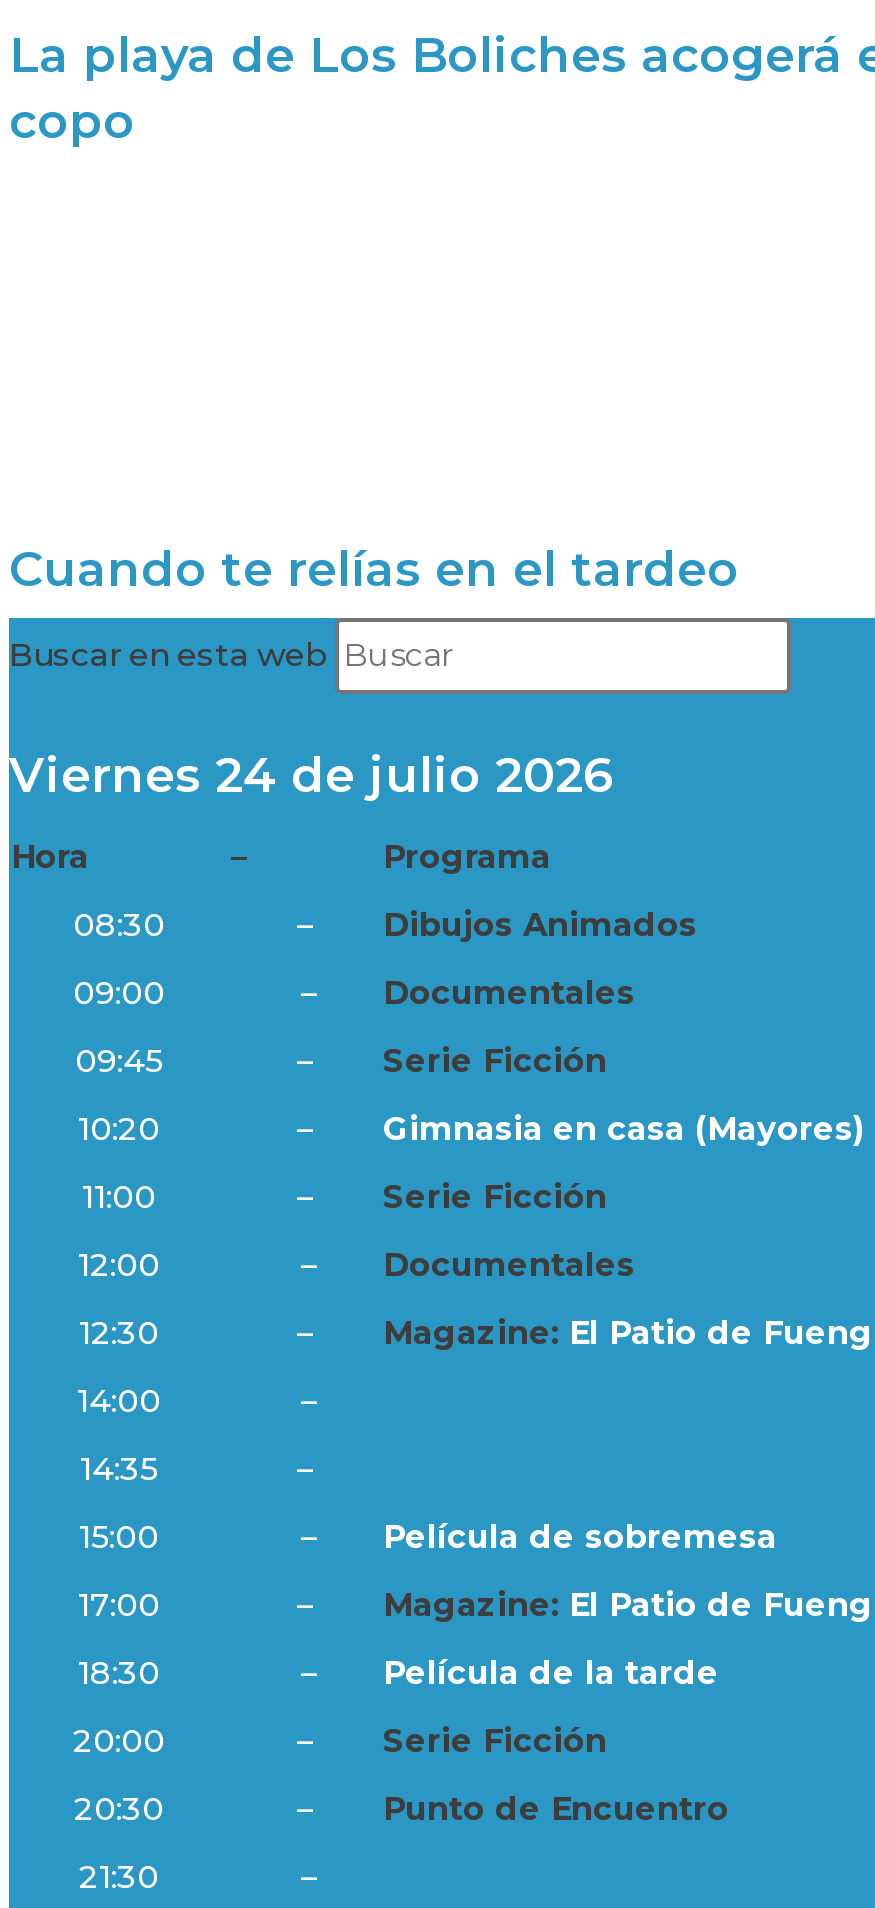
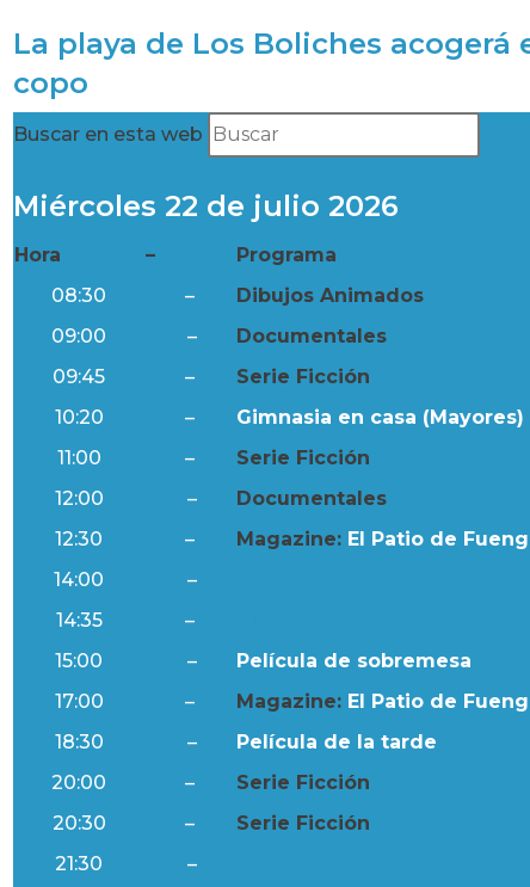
- Cuando te relías en el tardeo

- Viernes 24 de julio 2026
+ Miércoles 22 de julio 2026

- Punto de Encuentro
+ Serie Ficción
